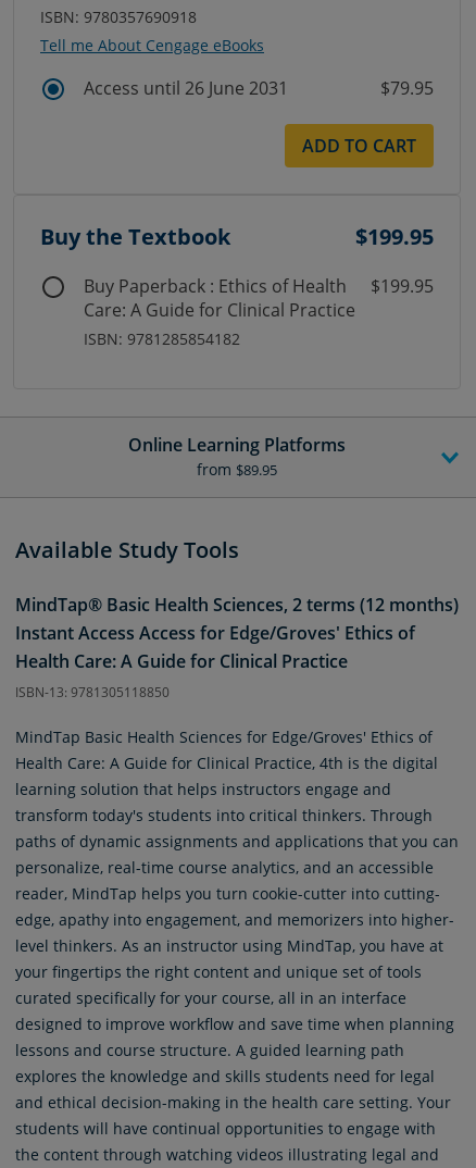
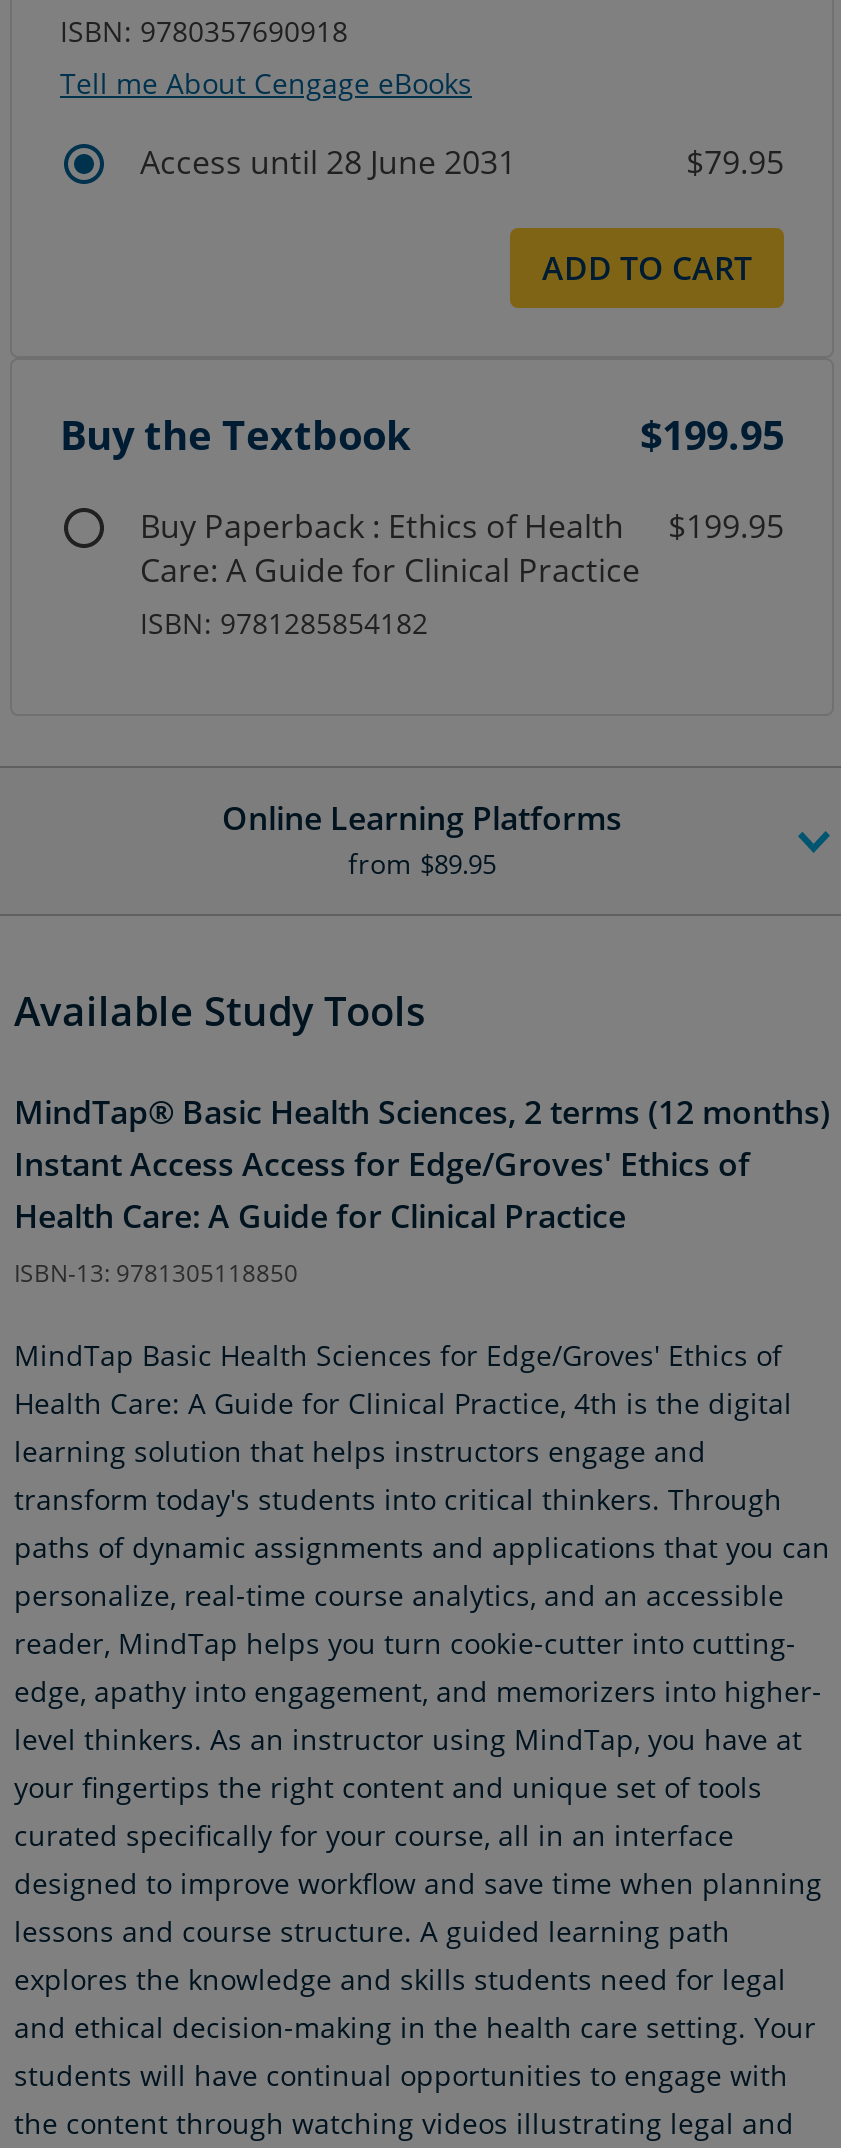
- Access until 26 June 2031
+ Access until 28 June 2031
